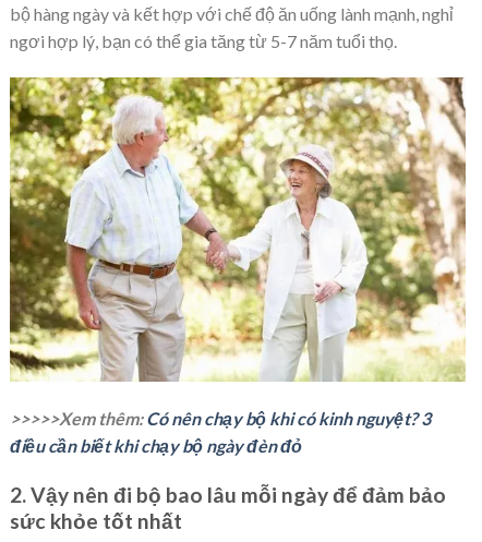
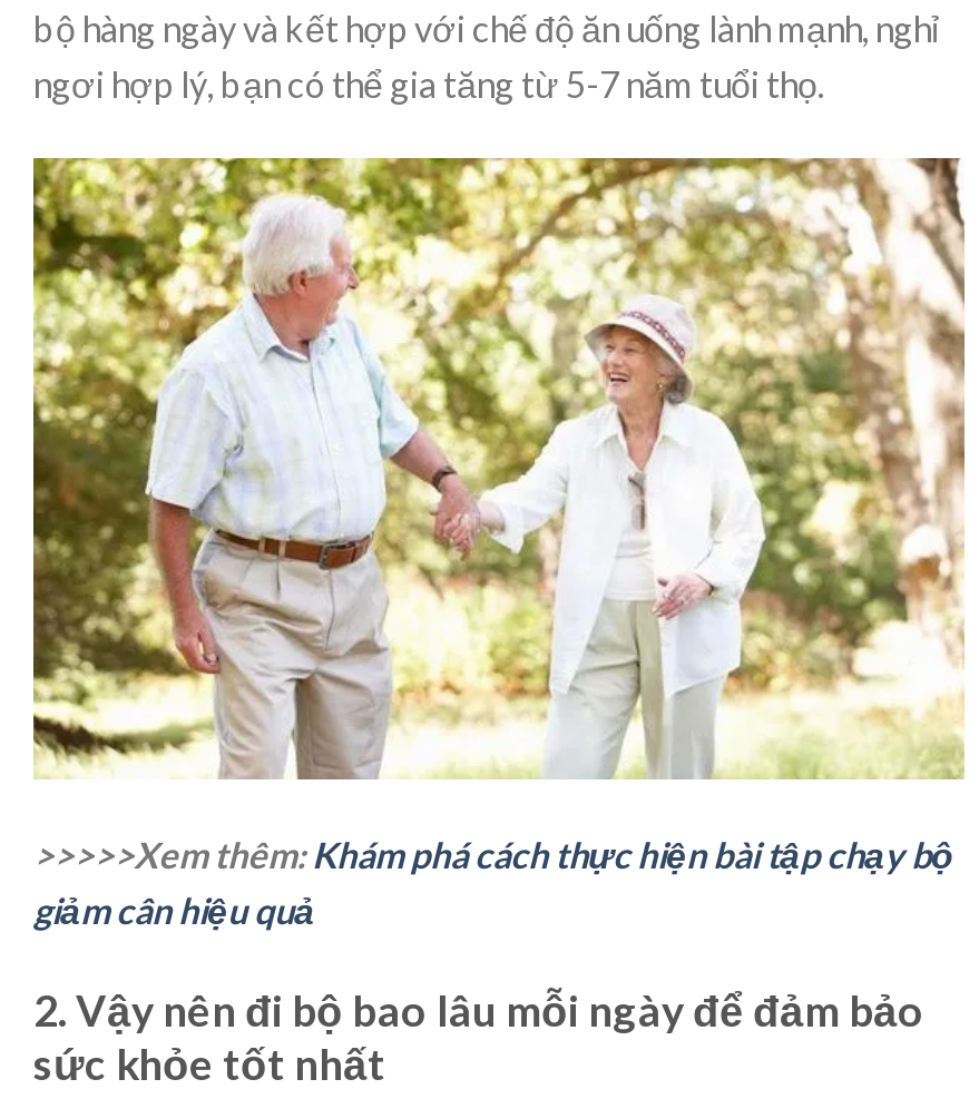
- >>>>>Xem thêm: Có nên chạy bộ khi có kinh nguyệt? 3
- điều cần biết khi chạy bộ ngày đèn đỏ
+ >>>>>Xem thêm: Khám phá cách thực hiện bài tập chạy bộ
+ giảm cân hiệu quả
